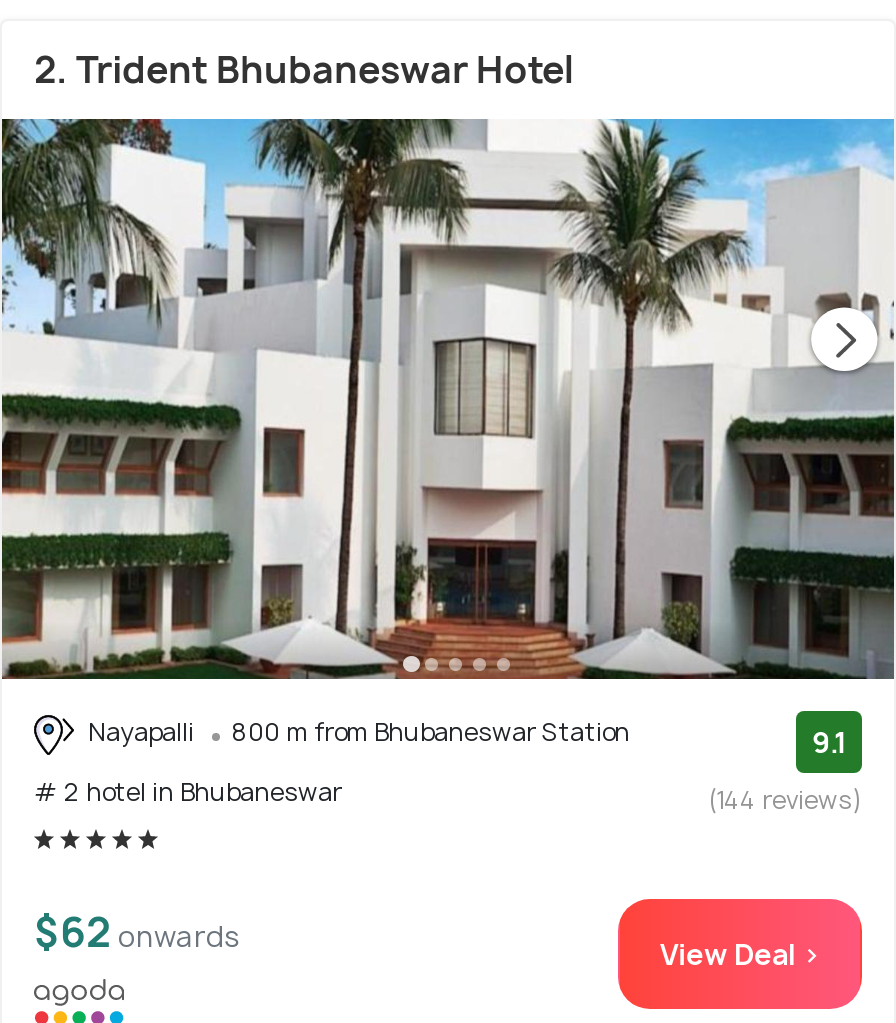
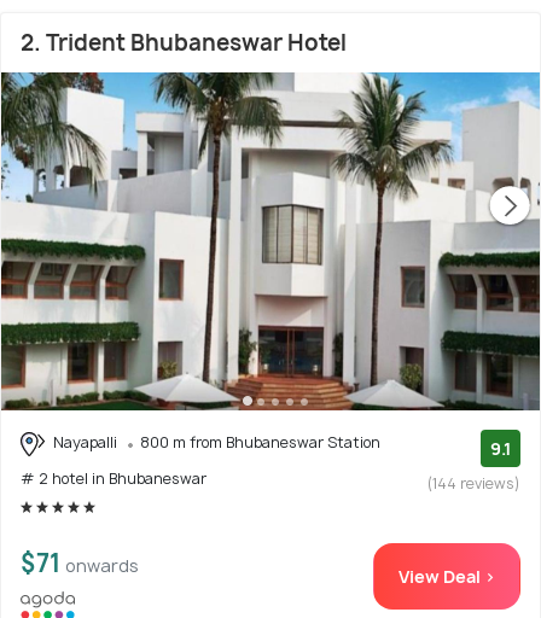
- $62 onwards
+ $71 onwards
